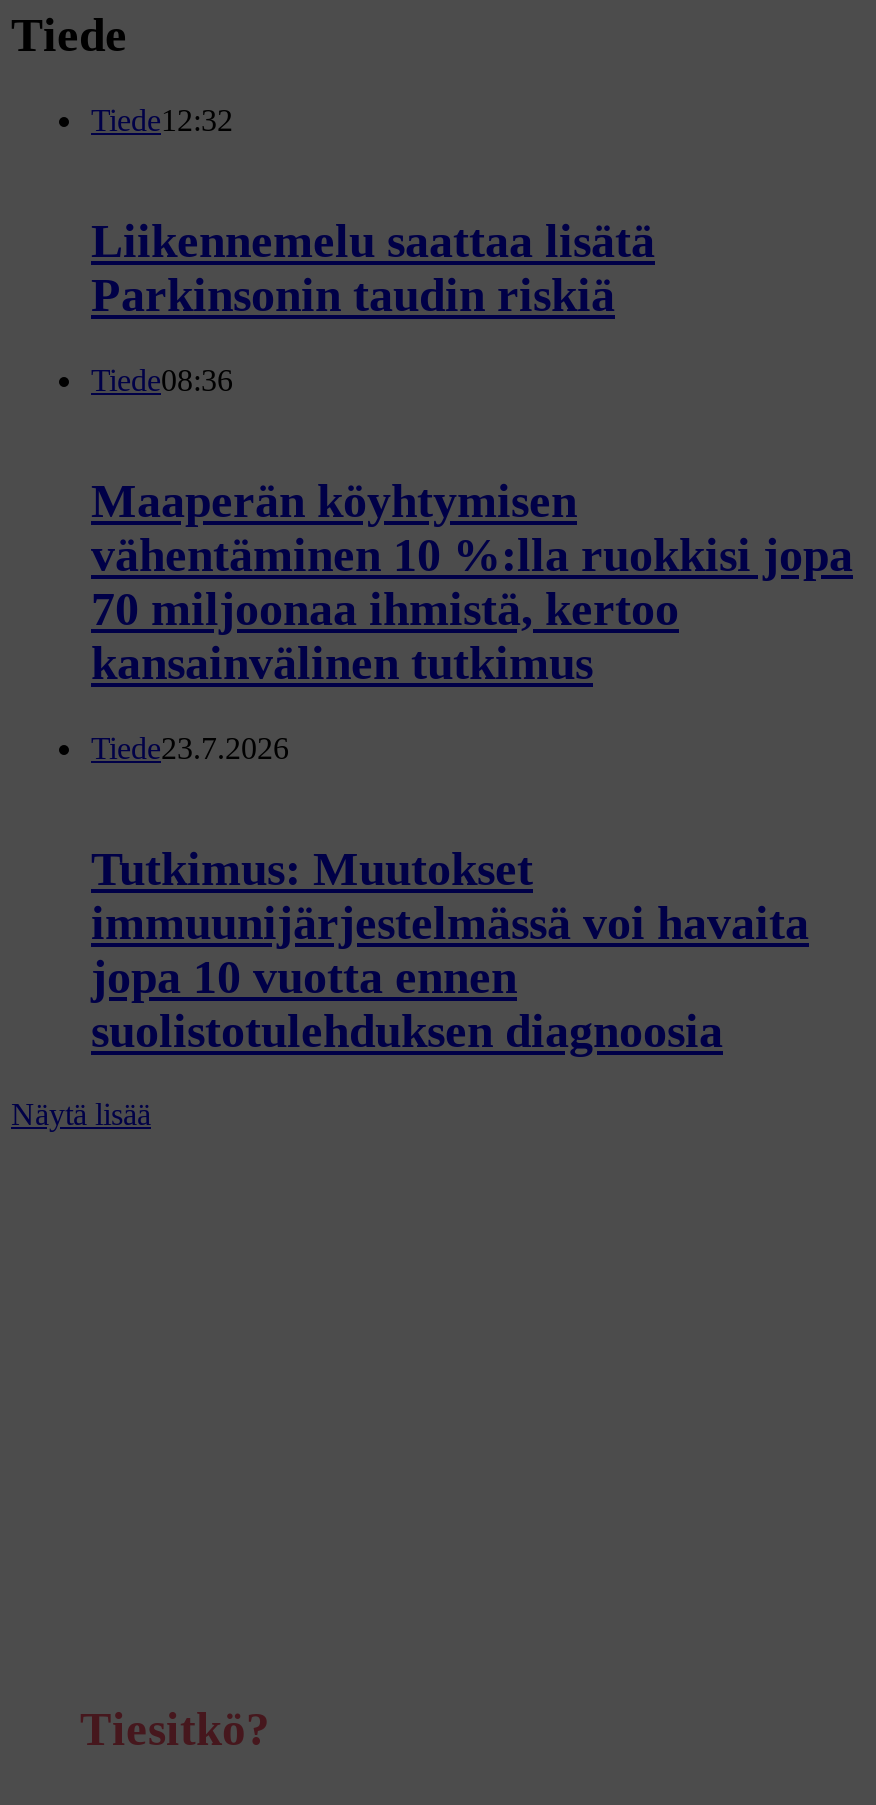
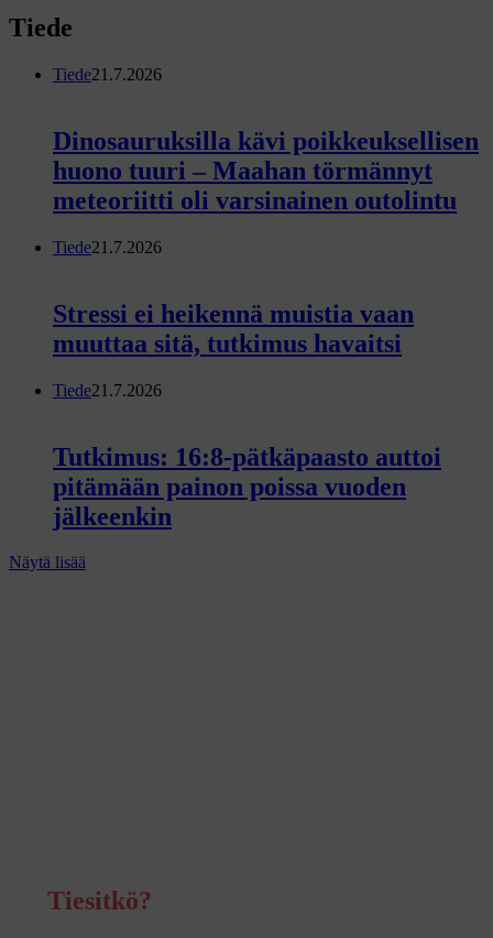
- Tiede12:32
+ Tiede21.7.2026

- Liikennemelu saattaa lisätä
- Parkinsonin taudin riskiä
+ Dinosauruksilla kävi poikkeuksellisen
+ huono tuuri – Maahan törmännyt
+ meteoriitti oli varsinainen outolintu

- Tiede08:36
+ Tiede21.7.2026

- Maaperän köyhtymisen
- vähentäminen 10 %:lla ruokkisi jopa
- 70 miljoonaa ihmistä, kertoo
- kansainvälinen tutkimus
+ Stressi ei heikennä muistia vaan
+ muuttaa sitä, tutkimus havaitsi

- Tiede23.7.2026
+ Tiede21.7.2026

- Tutkimus: Muutokset
- immuunijärjestelmässä voi havaita
- jopa 10 vuotta ennen
- suolistotulehduksen diagnoosia
+ Tutkimus: 16:8-pätkäpaasto auttoi
+ pitämään painon poissa vuoden
+ jälkeenkin
